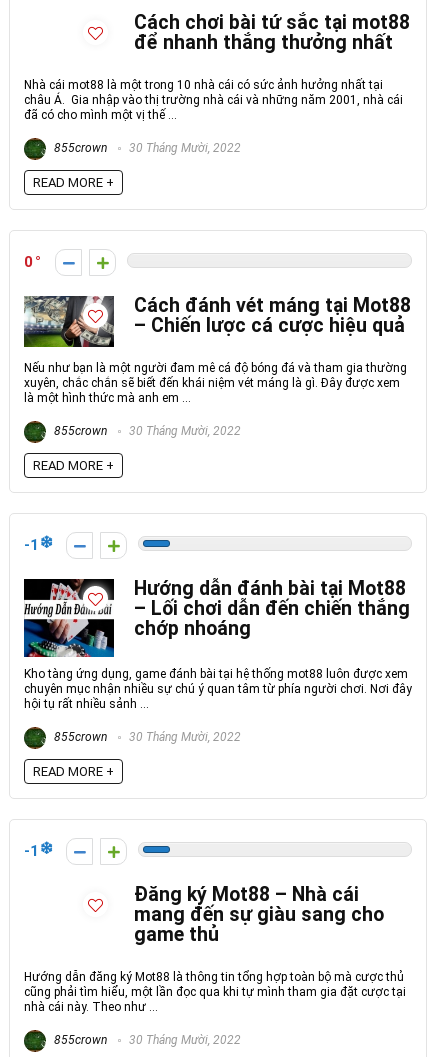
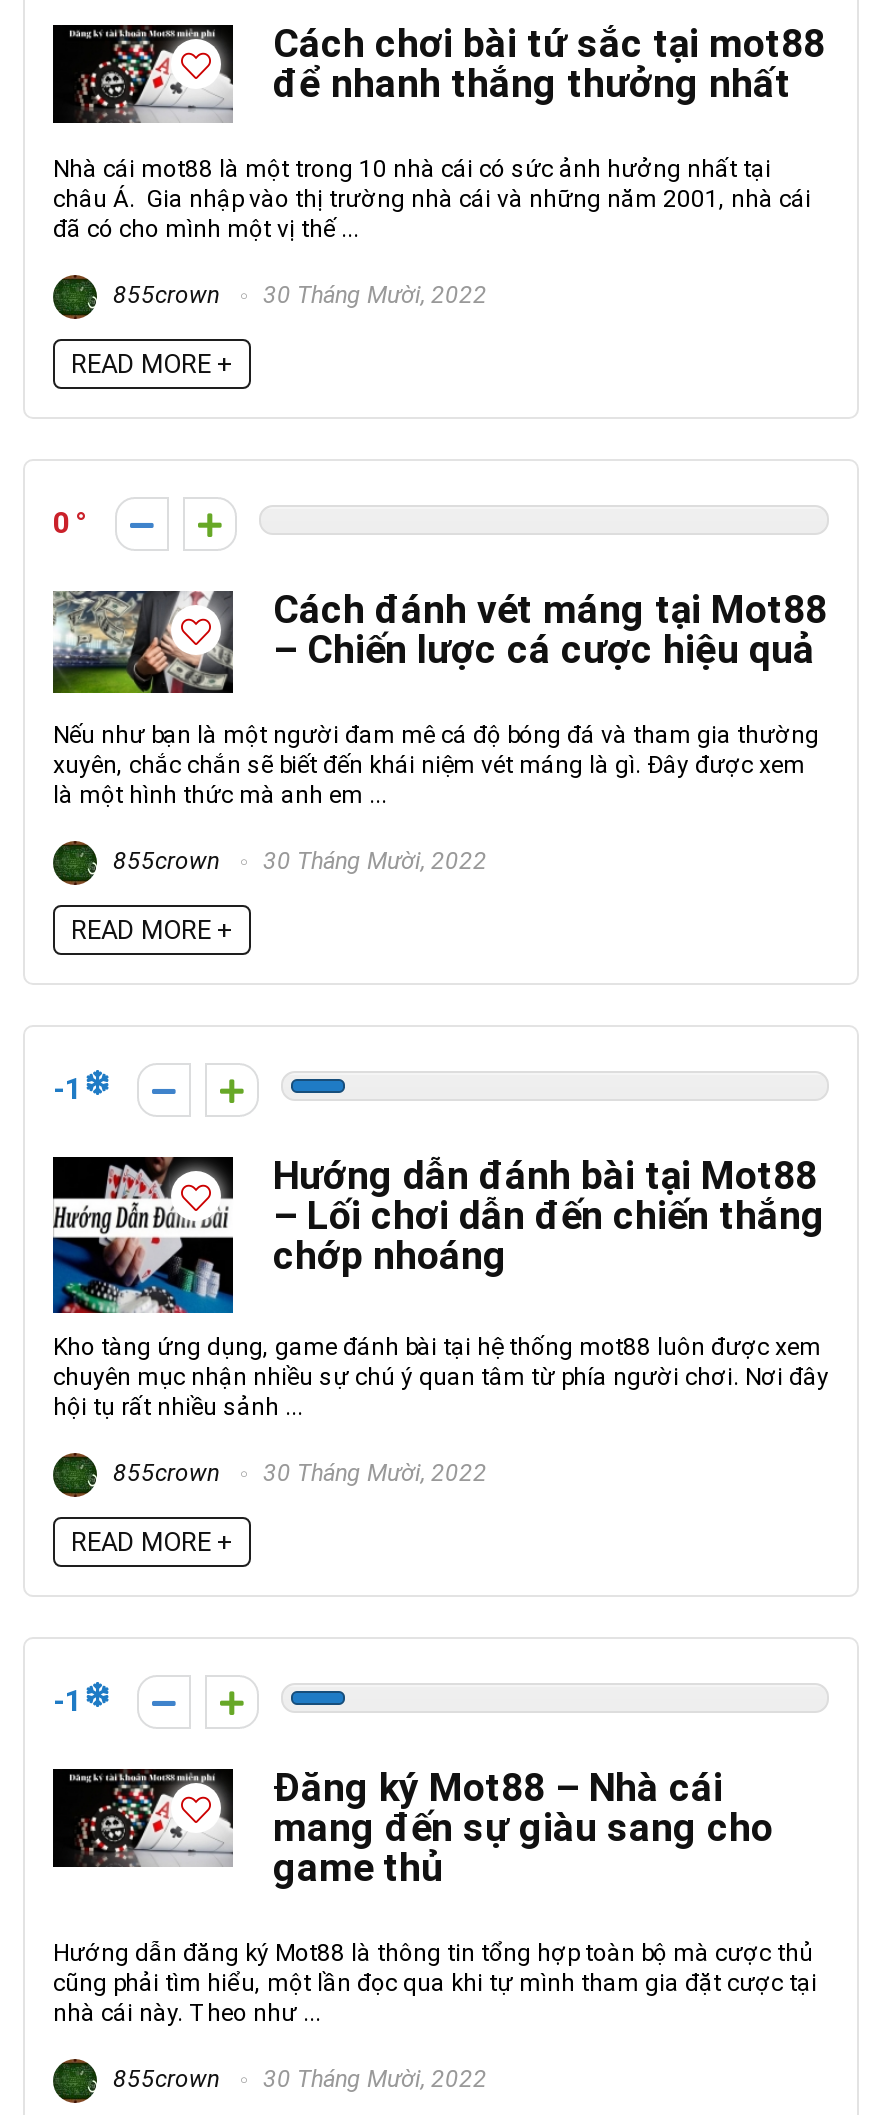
+ [image]

+ [image]
